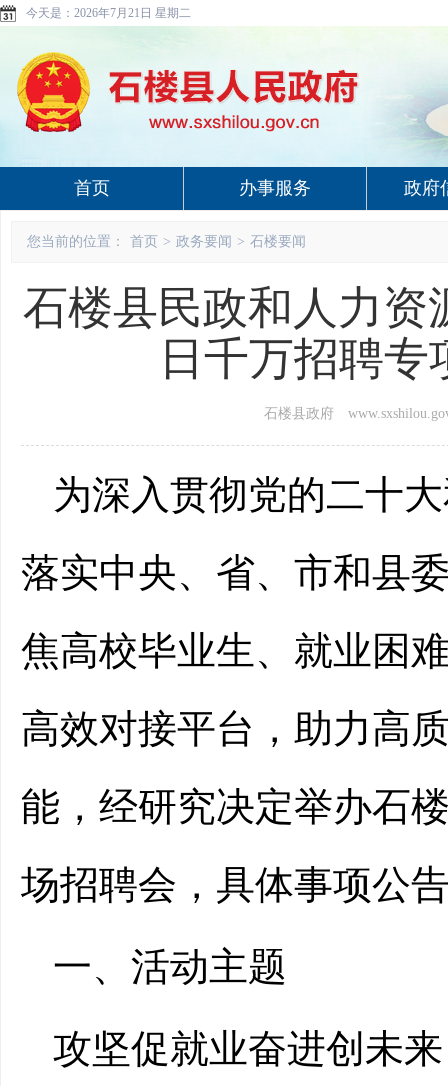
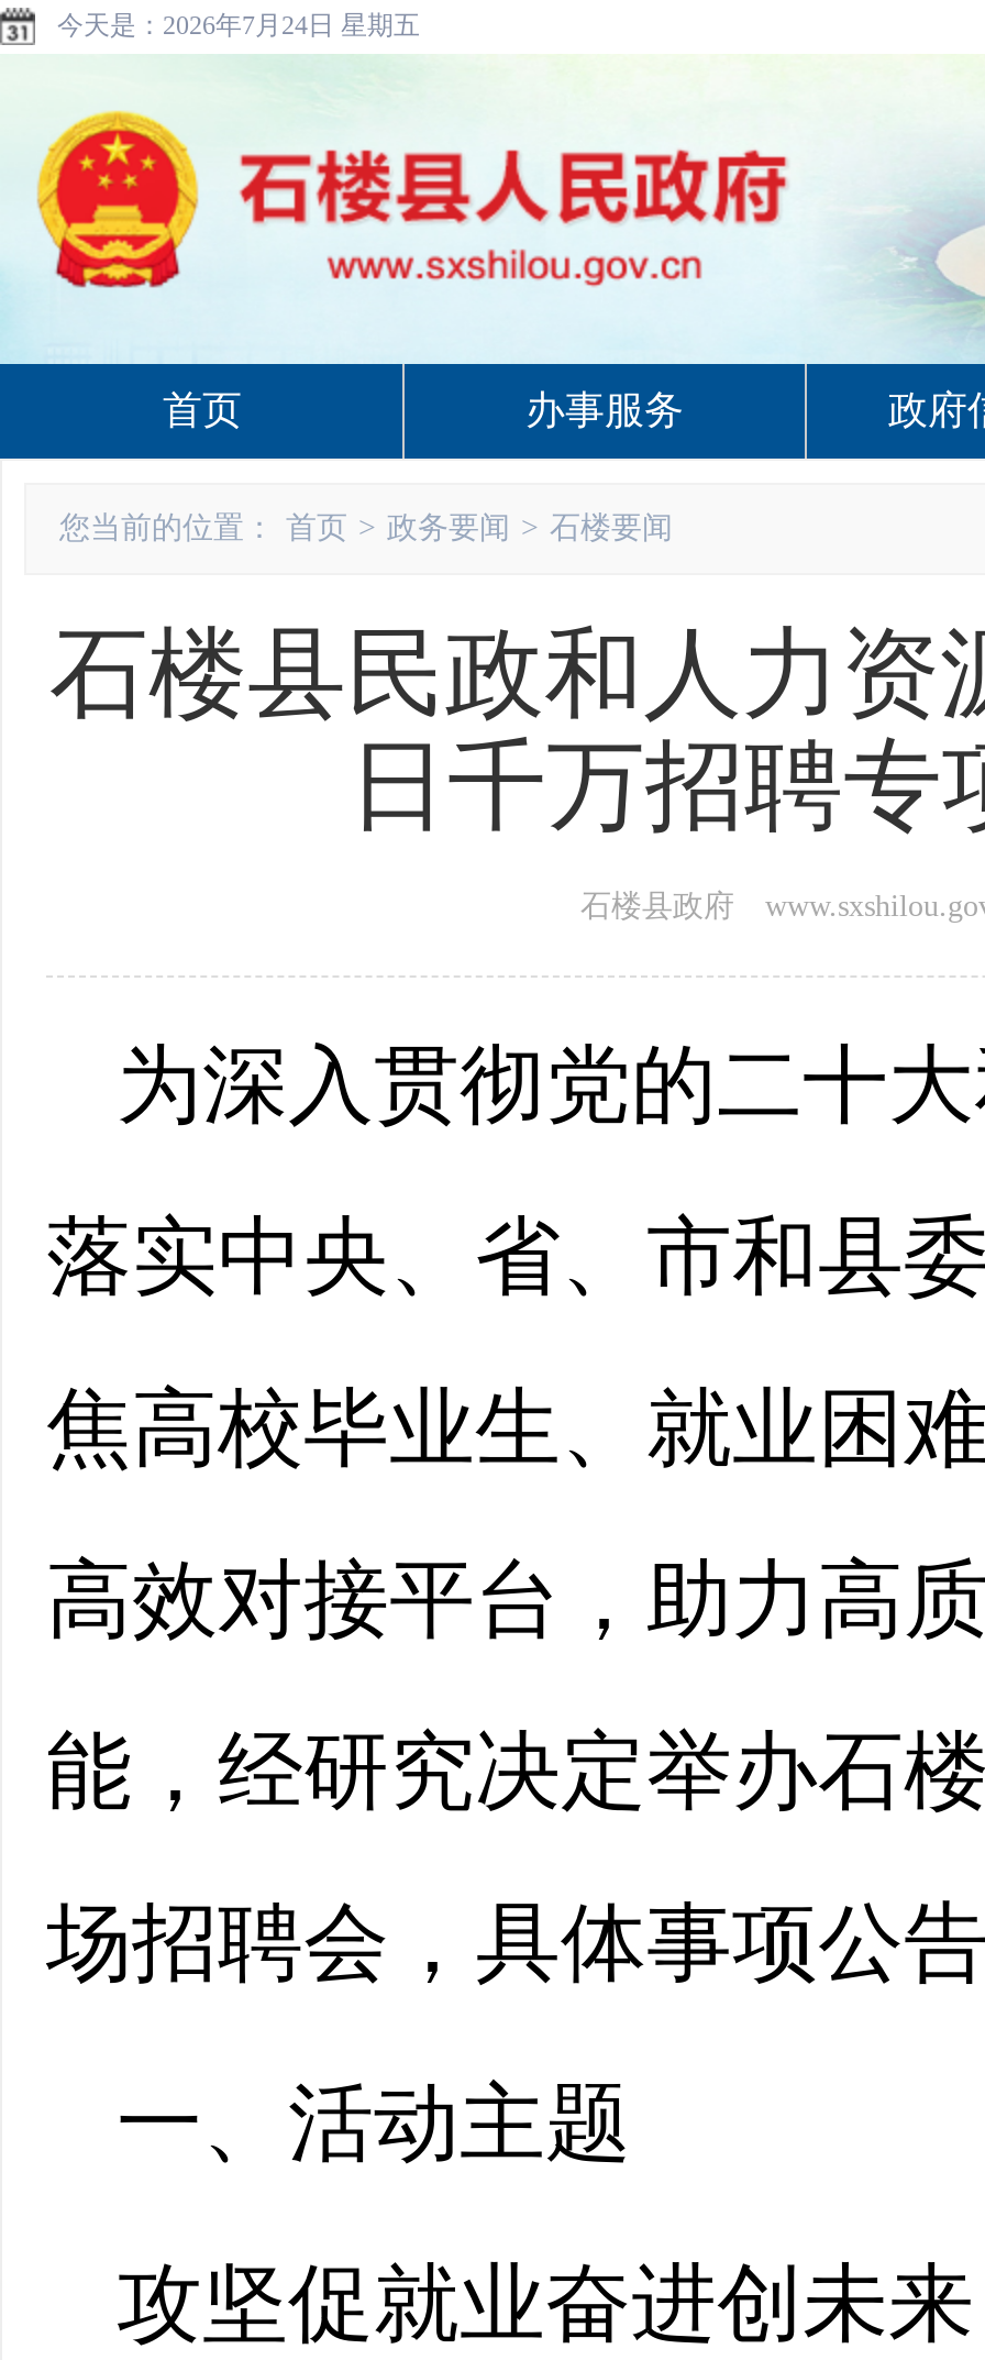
- 今天是：2026年7月21日 星期二
+ 今天是：2026年7月24日 星期五
